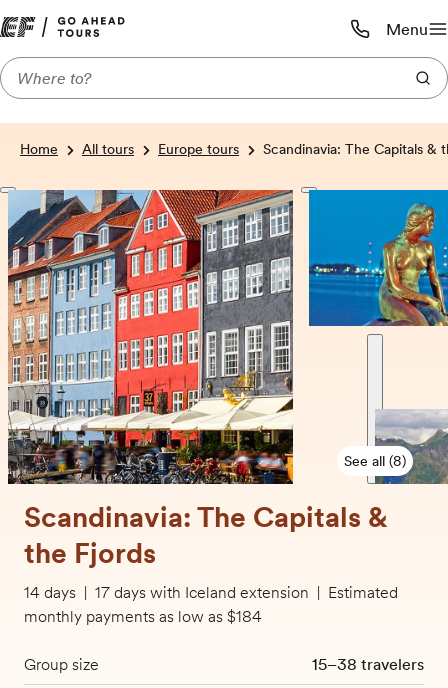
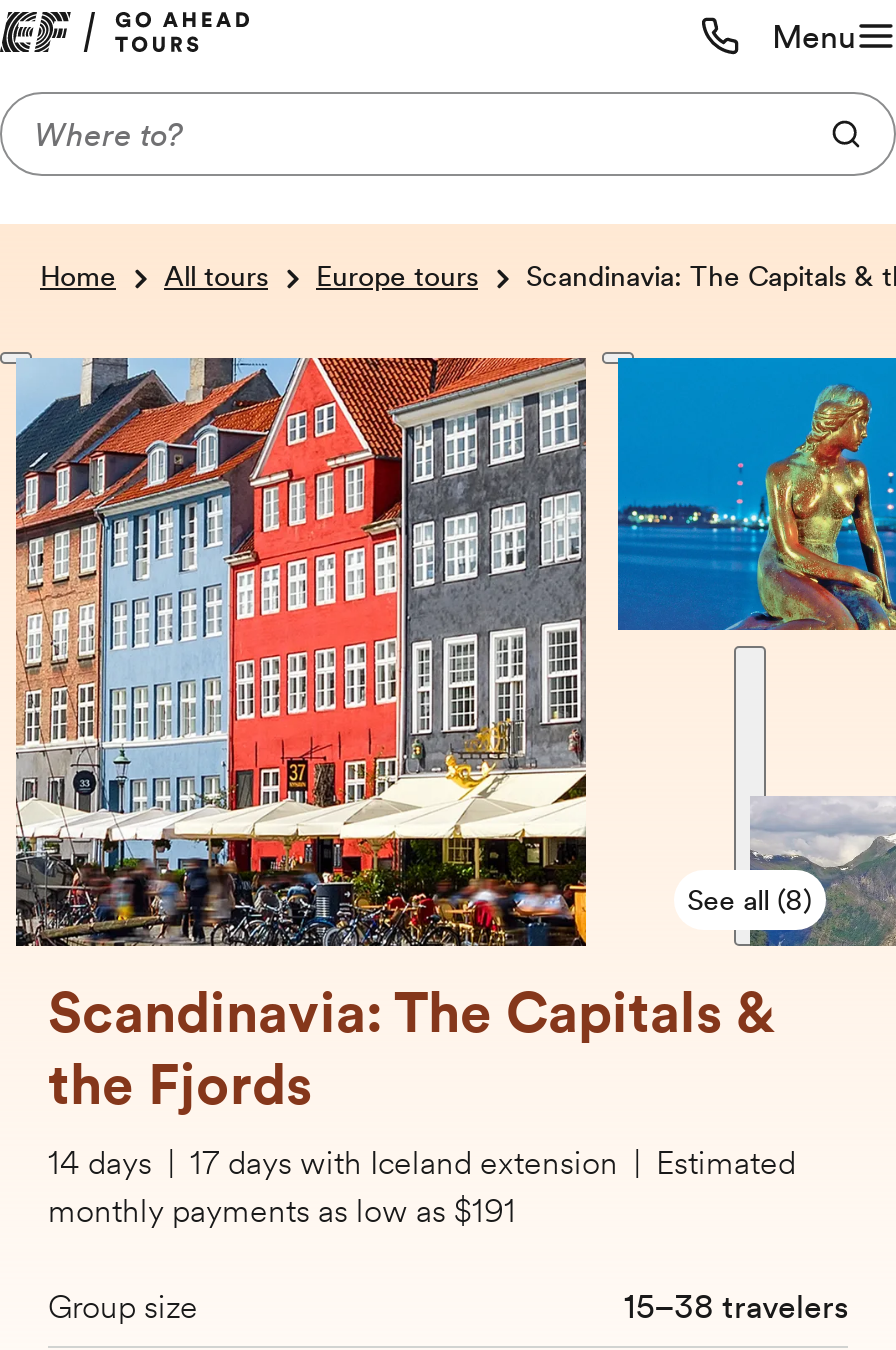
- monthly payments as low as $184
+ monthly payments as low as $191
